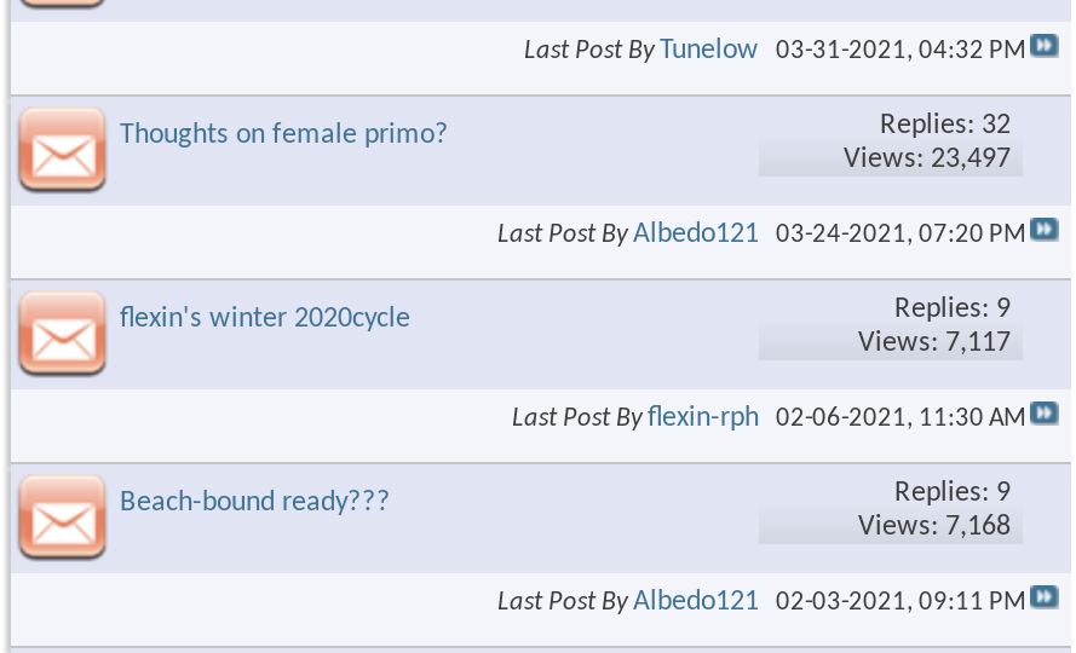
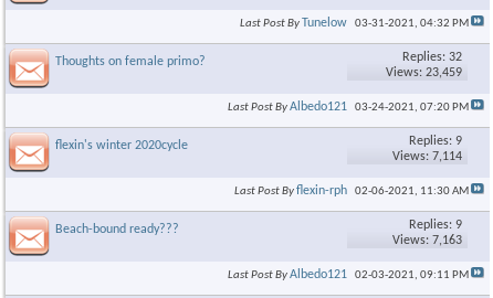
- Views: 23,497
+ Views: 23,459

- Views: 7,117
+ Views: 7,114

- Views: 7,168
+ Views: 7,163
